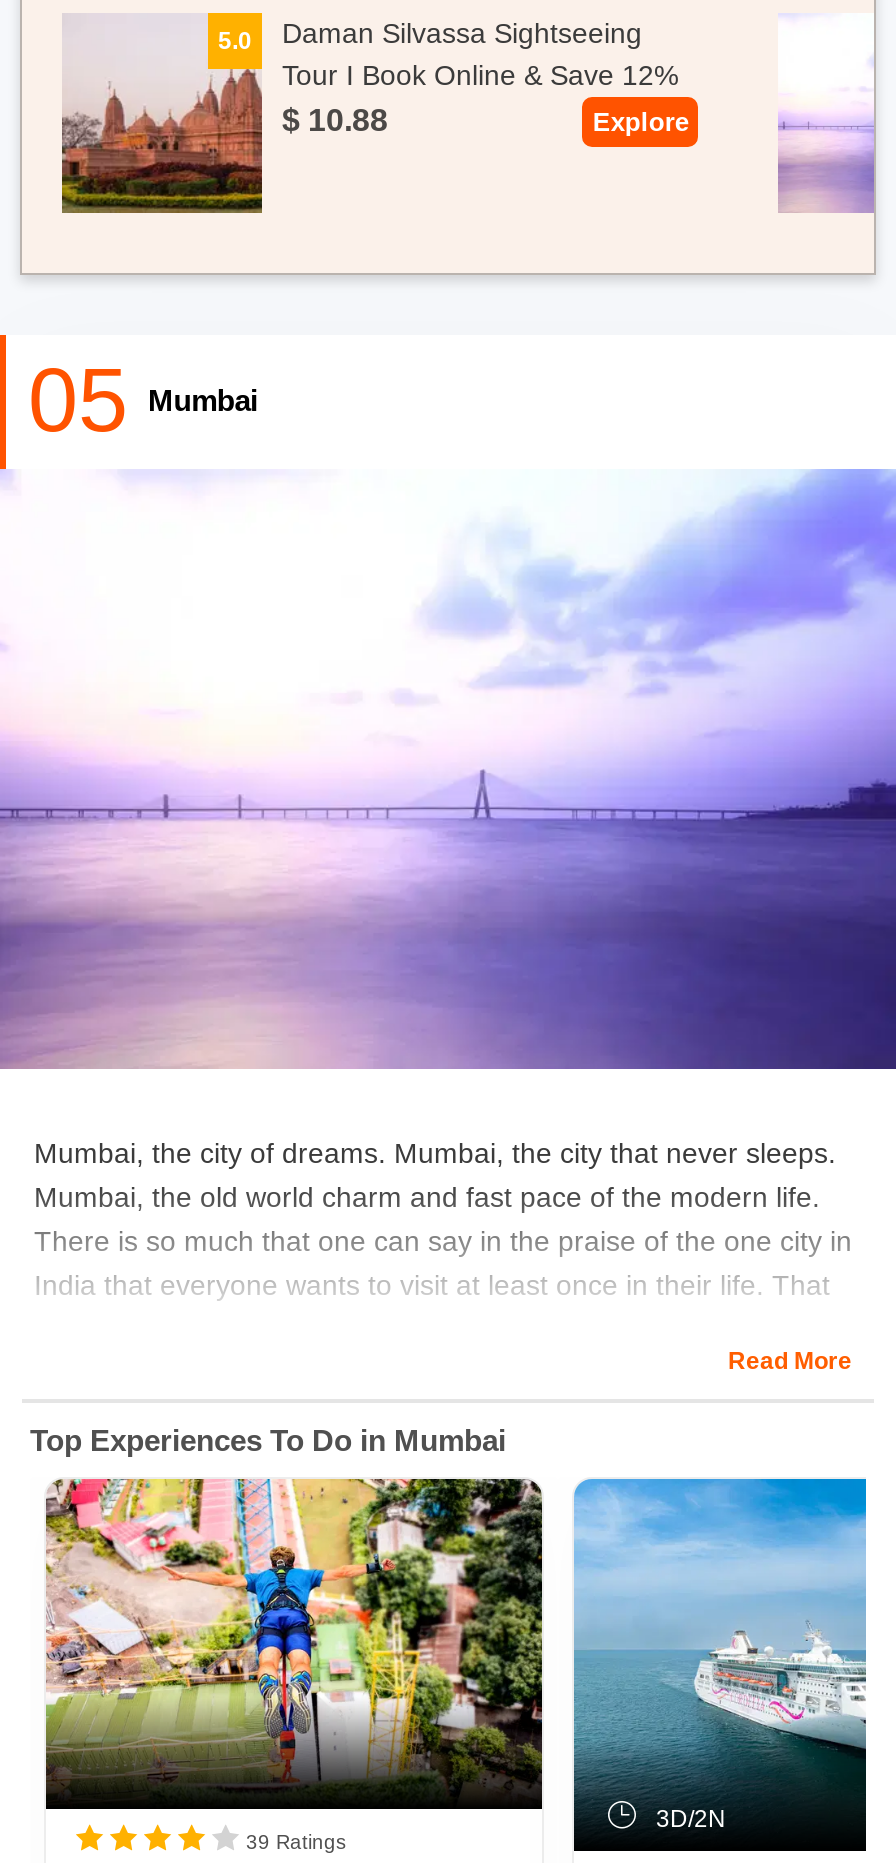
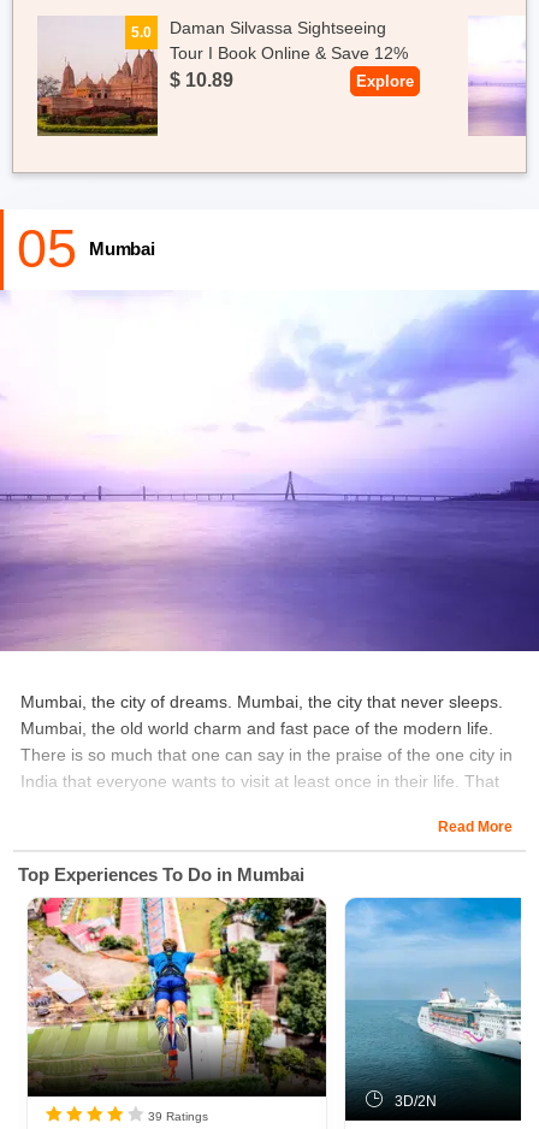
- $ 10.88
+ $ 10.89
